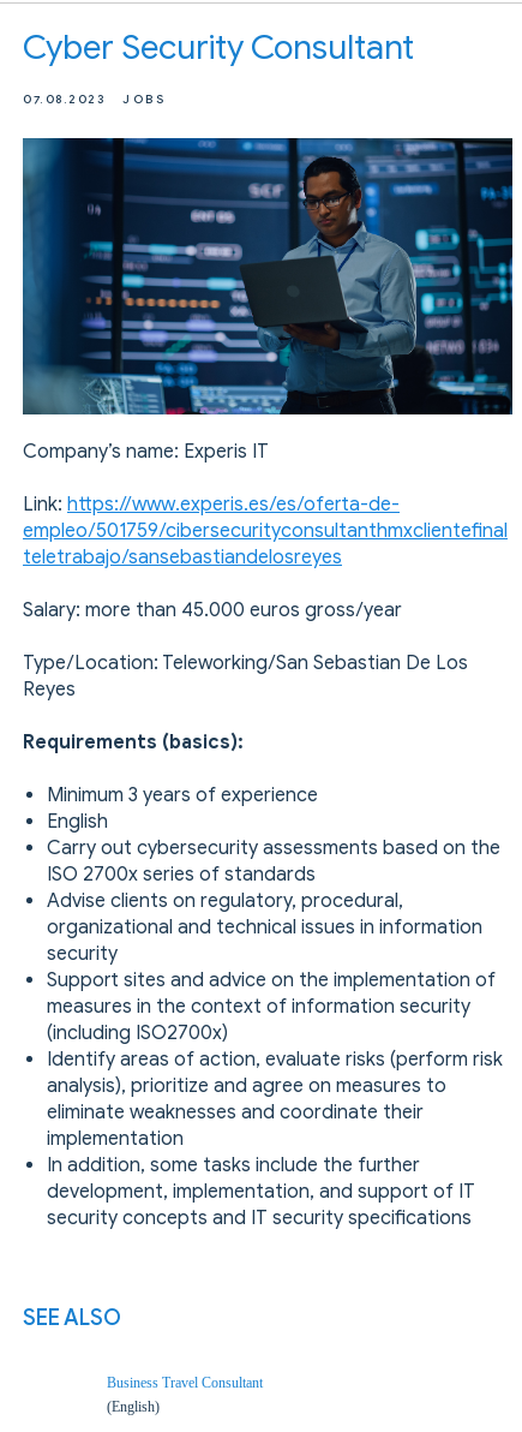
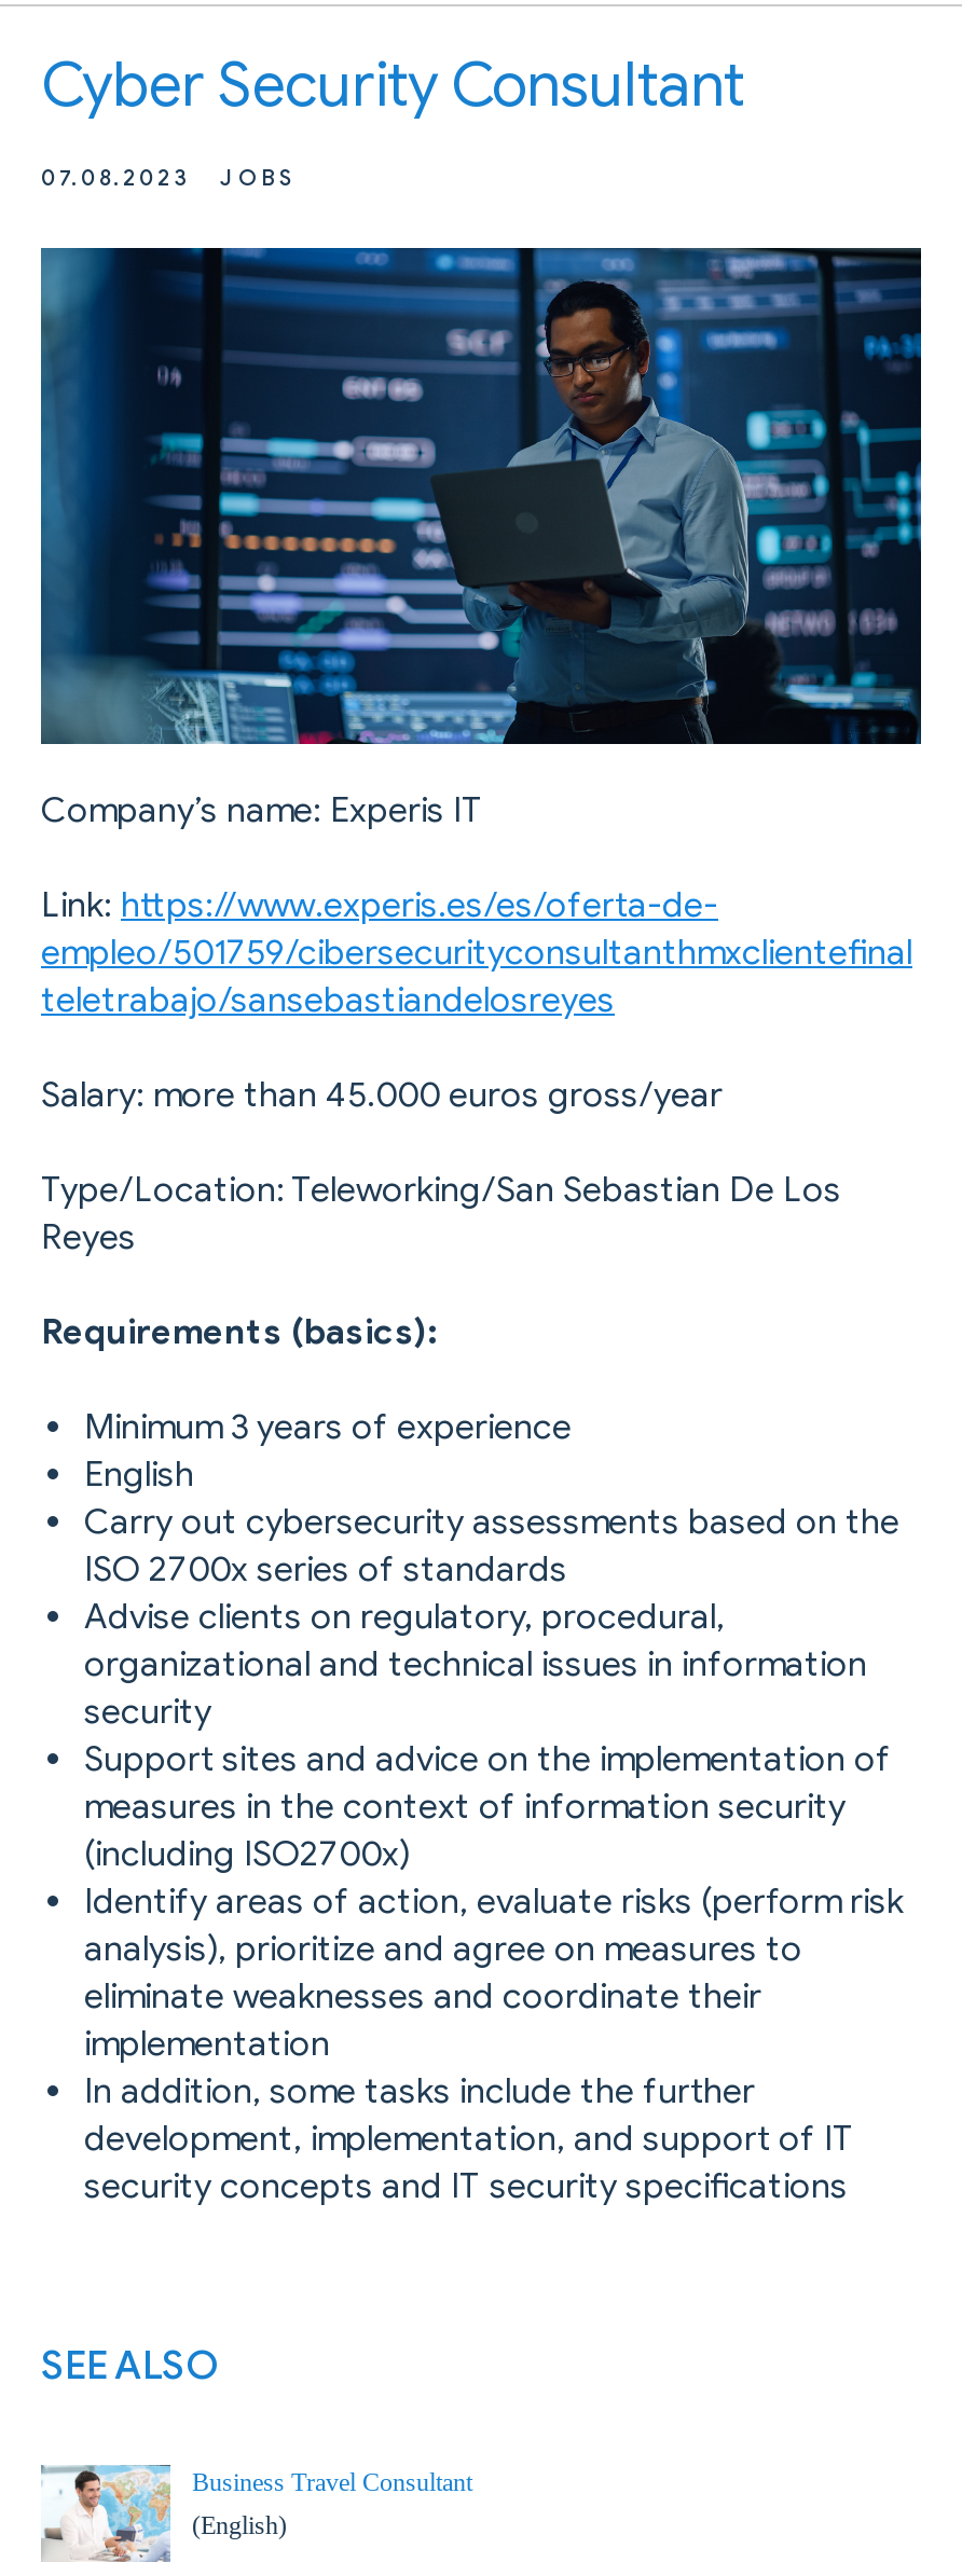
+ [image]
